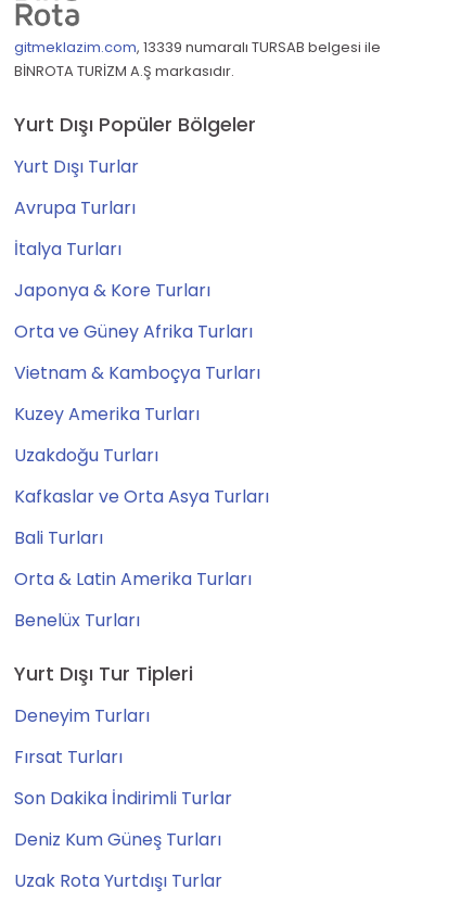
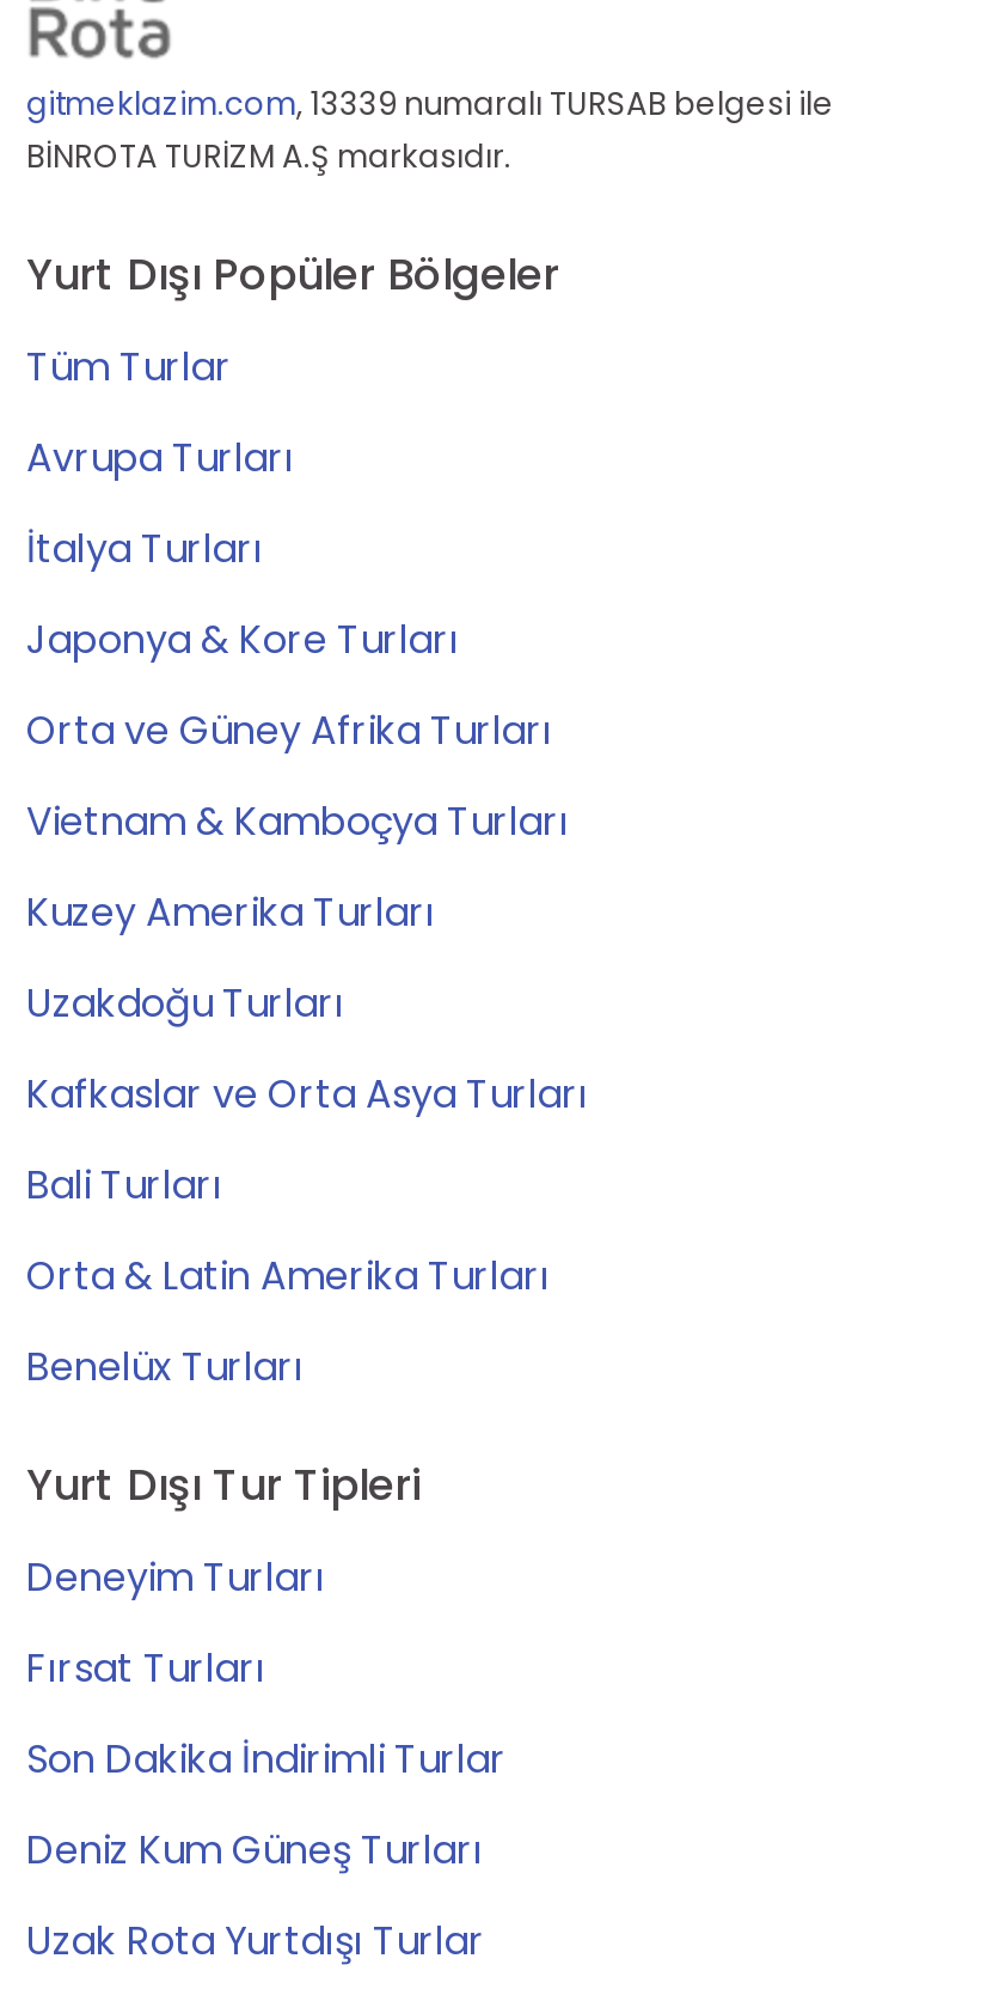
- Yurt Dışı Turlar
+ Tüm Turlar
